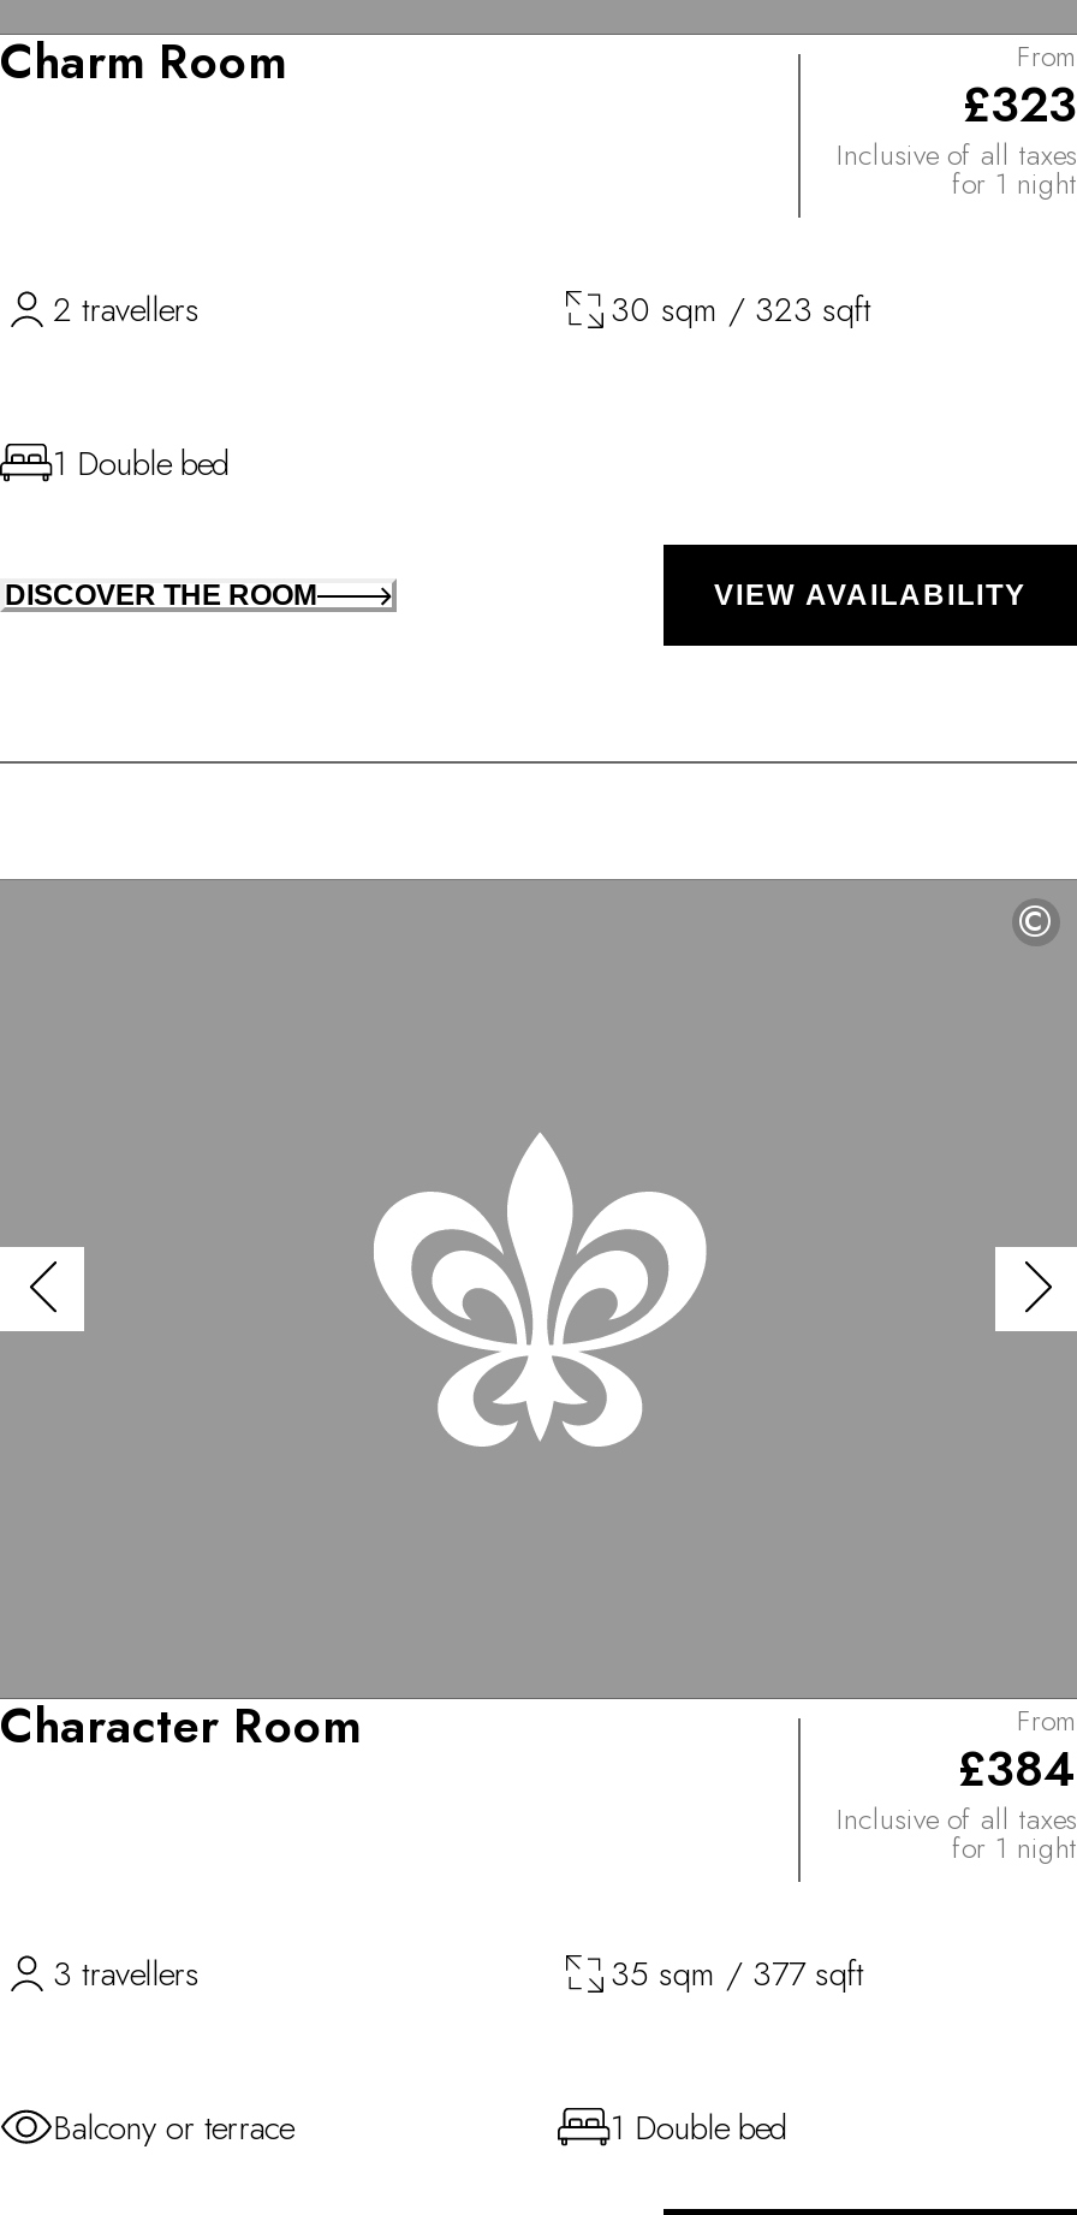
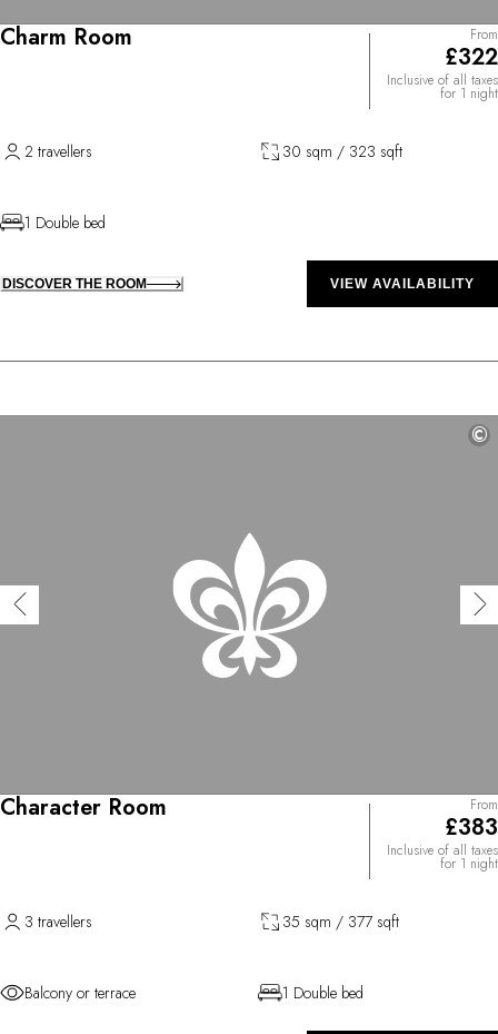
- £323
+ £322

- £384
+ £383
